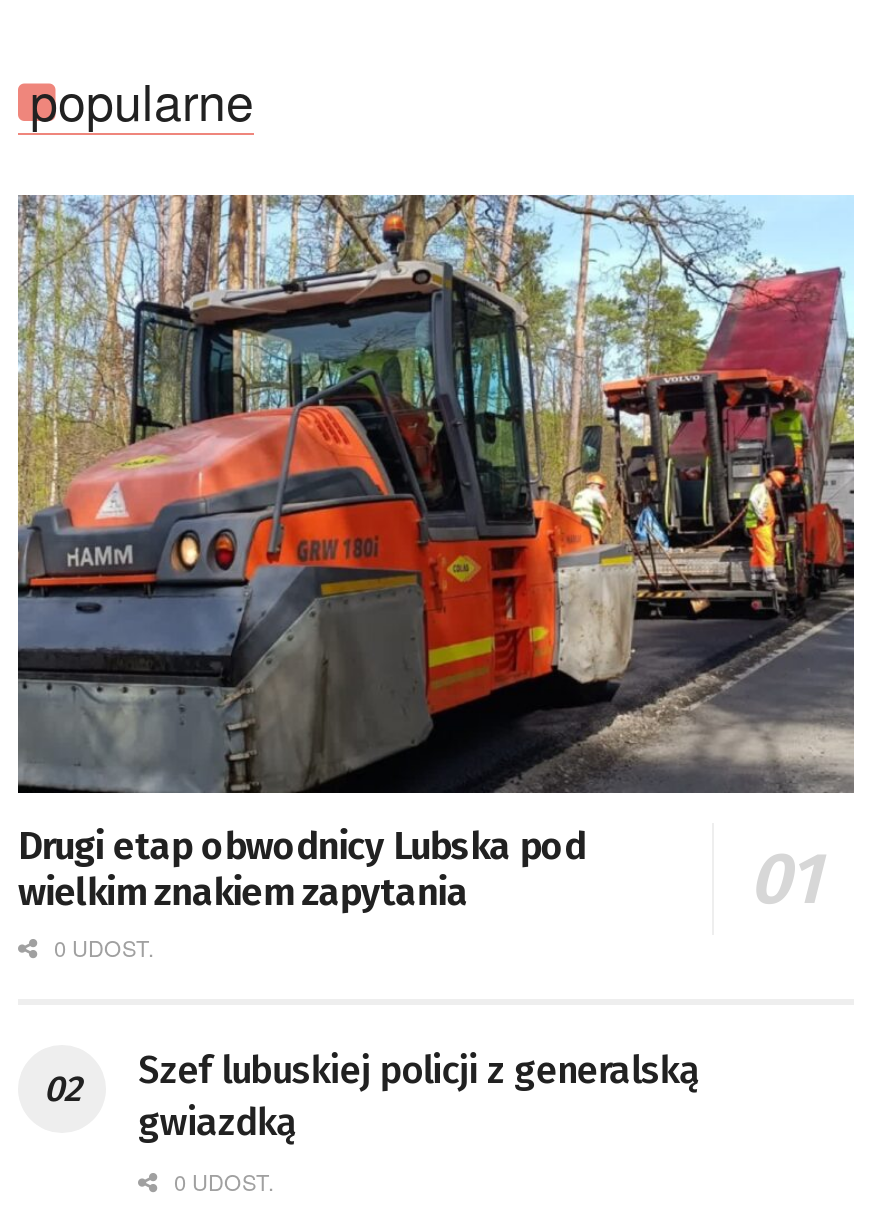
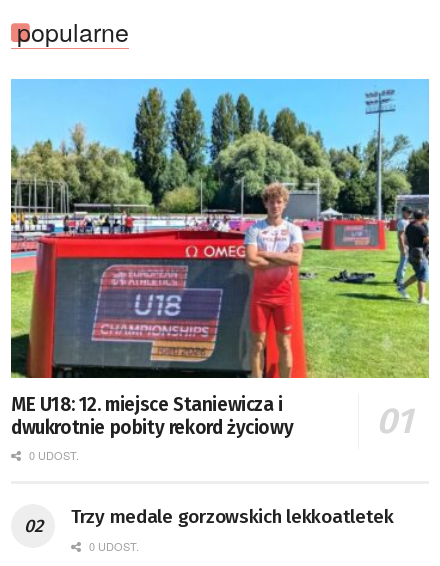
- [image]
- Drugi etap obwodnicy Lubska pod
- wielkim znakiem zapytania
+ [image]
+ ME U18: 12. miejsce Staniewicza i
+ dwukrotnie pobity rekord życiowy

- Szef lubuskiej policji z generalską
- gwiazdką
+ Trzy medale gorzowskich lekkoatletek
